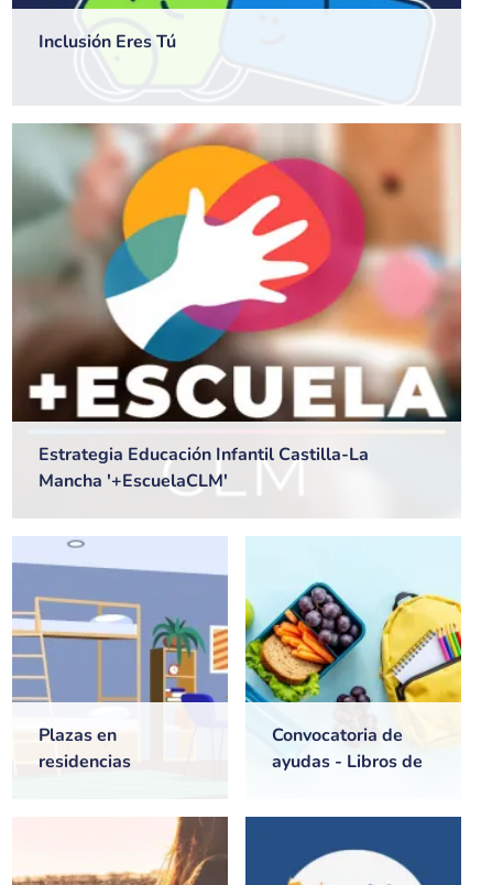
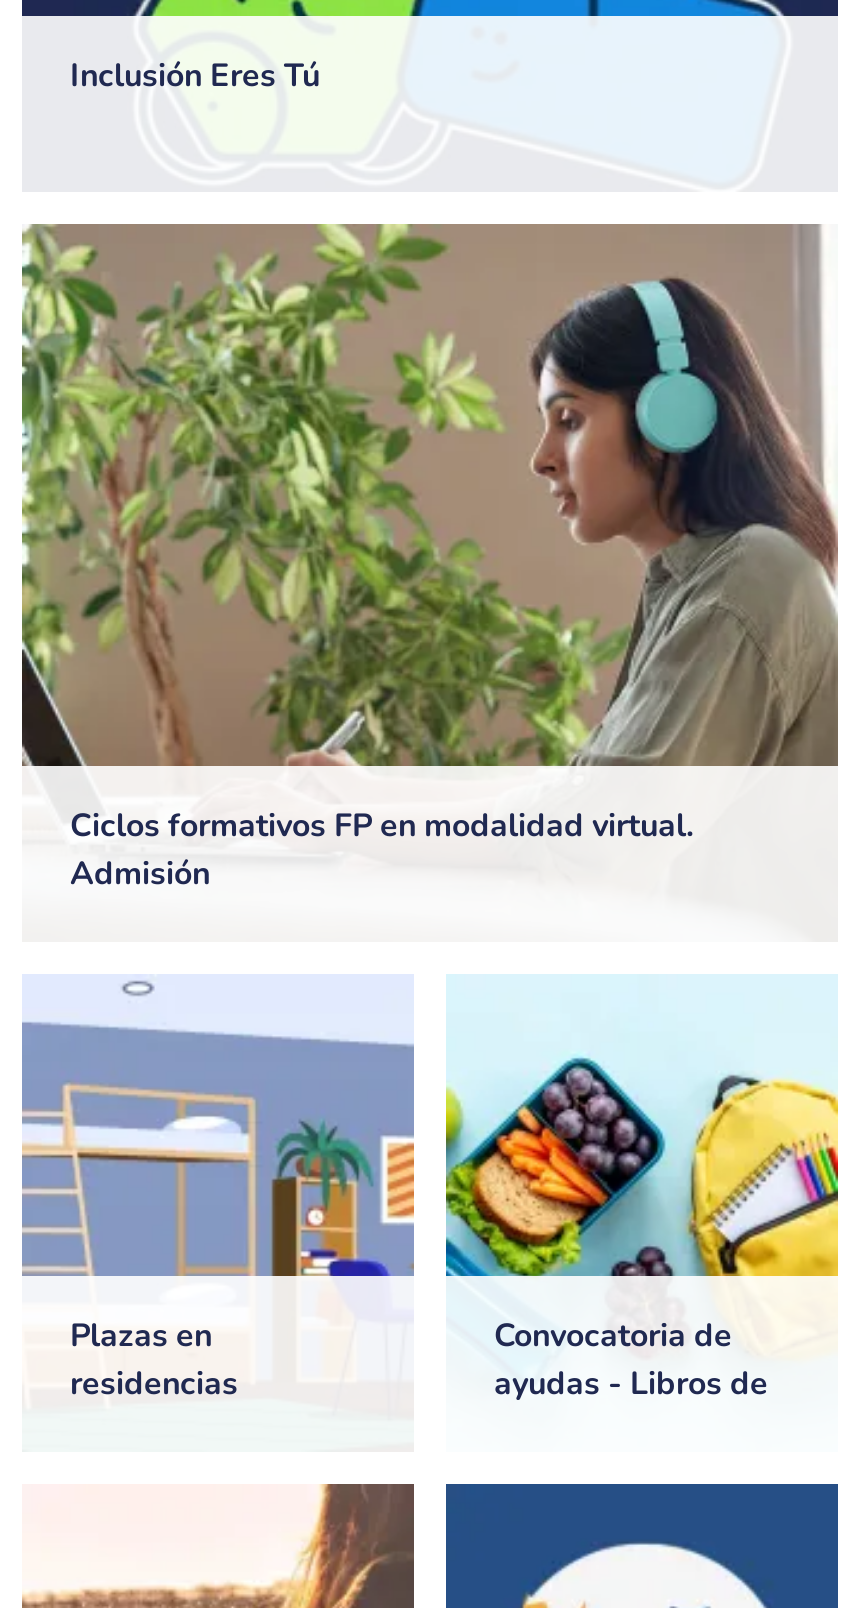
- [image]
- Estrategia Educación Infantil Castilla-La
- Mancha '+EscuelaCLM'
+ [image]
+ Ciclos formativos FP en modalidad virtual.
+ Admisión
